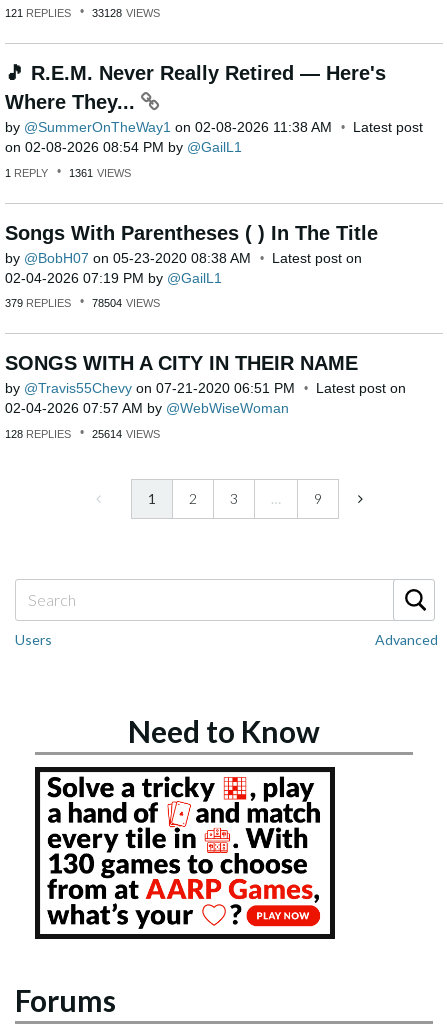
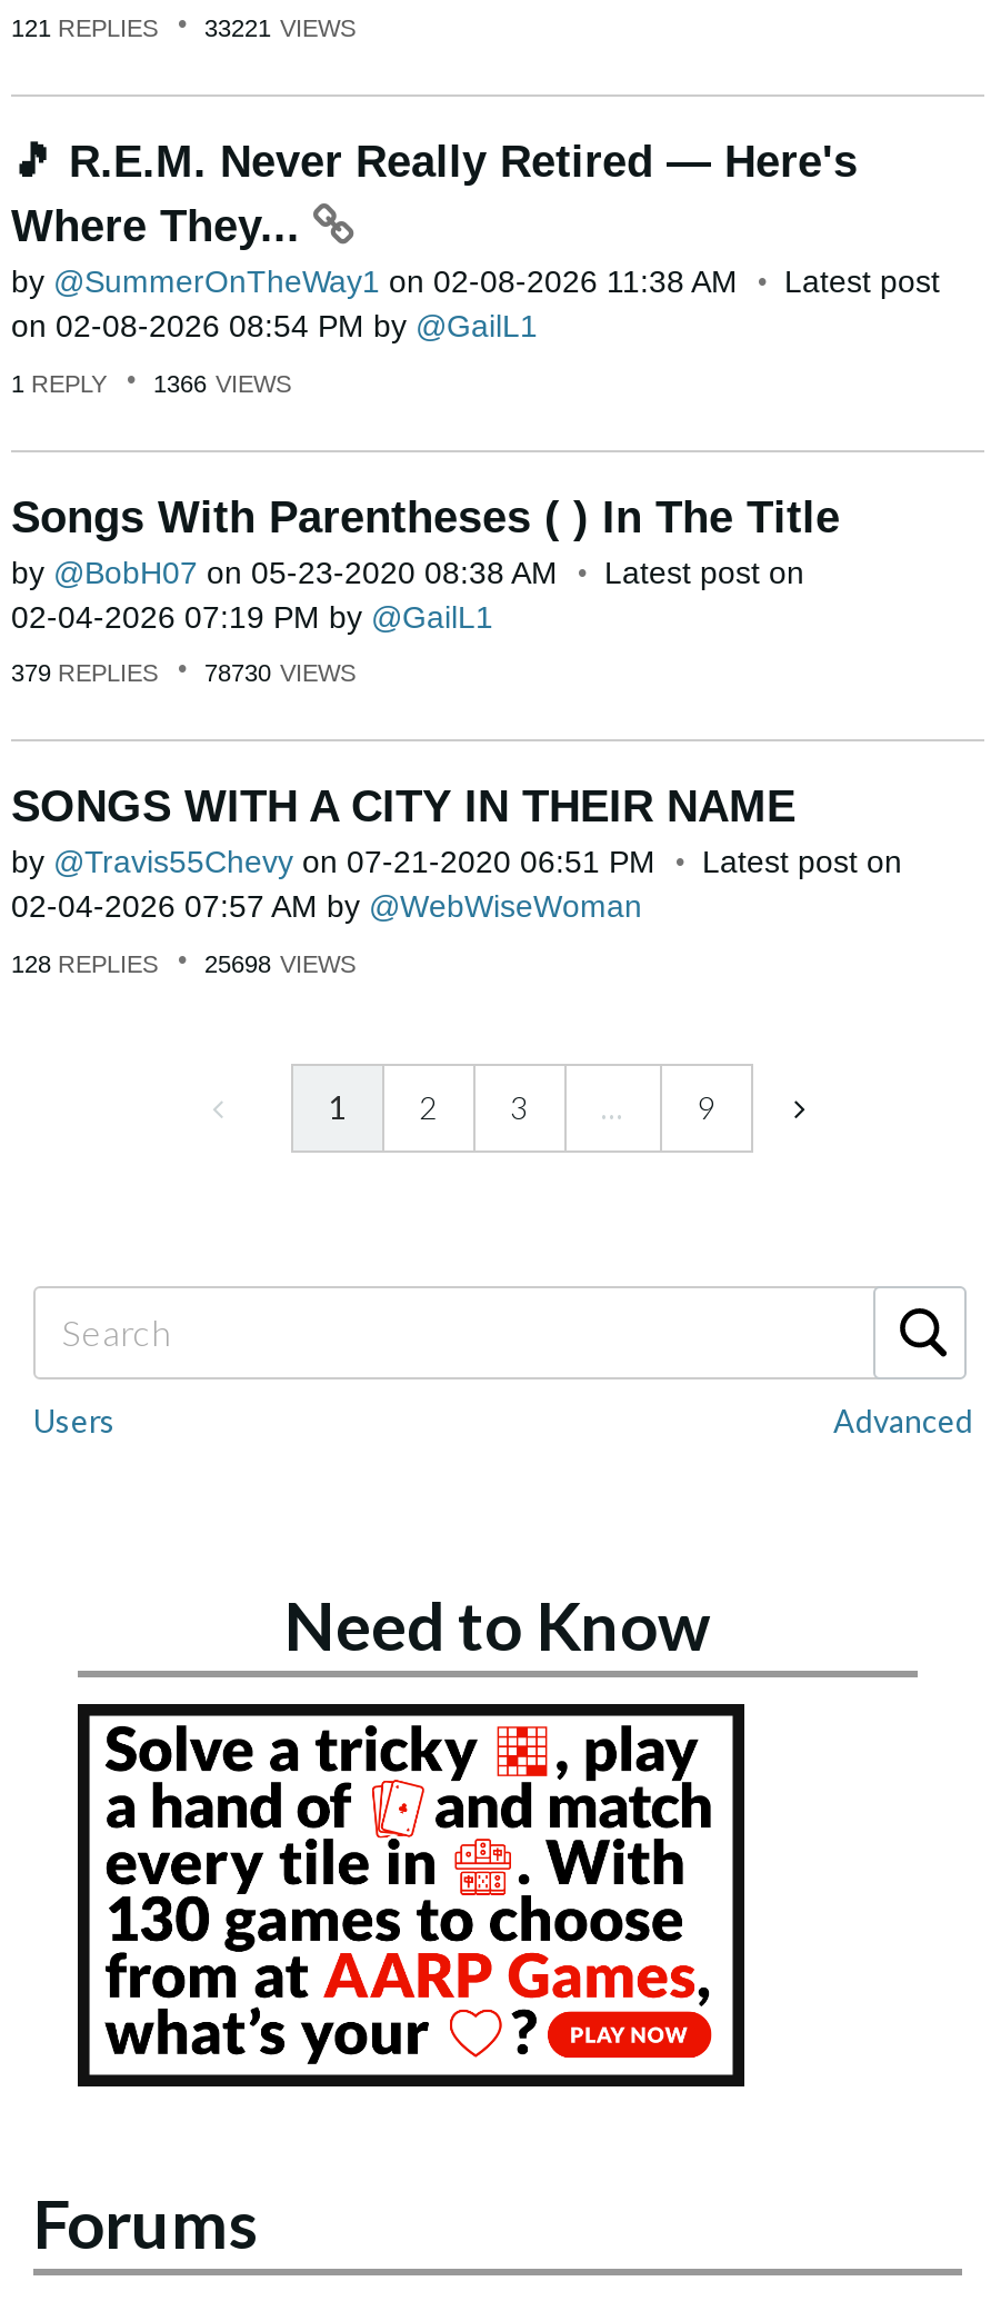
- 121 REPLIES 33128 VIEWS
+ 121 REPLIES 33221 VIEWS

- 1 REPLY 1361 VIEWS
+ 1 REPLY 1366 VIEWS

- 379 REPLIES 78504 VIEWS
+ 379 REPLIES 78730 VIEWS

- 128 REPLIES 25614 VIEWS
+ 128 REPLIES 25698 VIEWS
